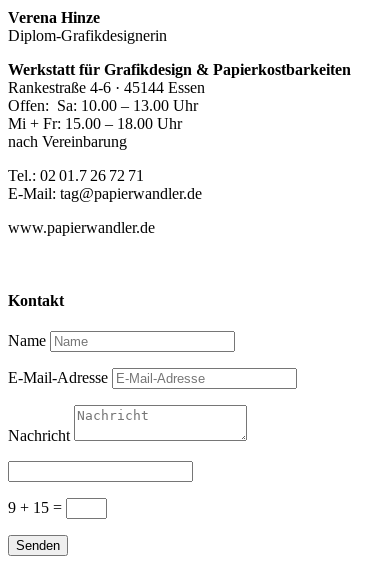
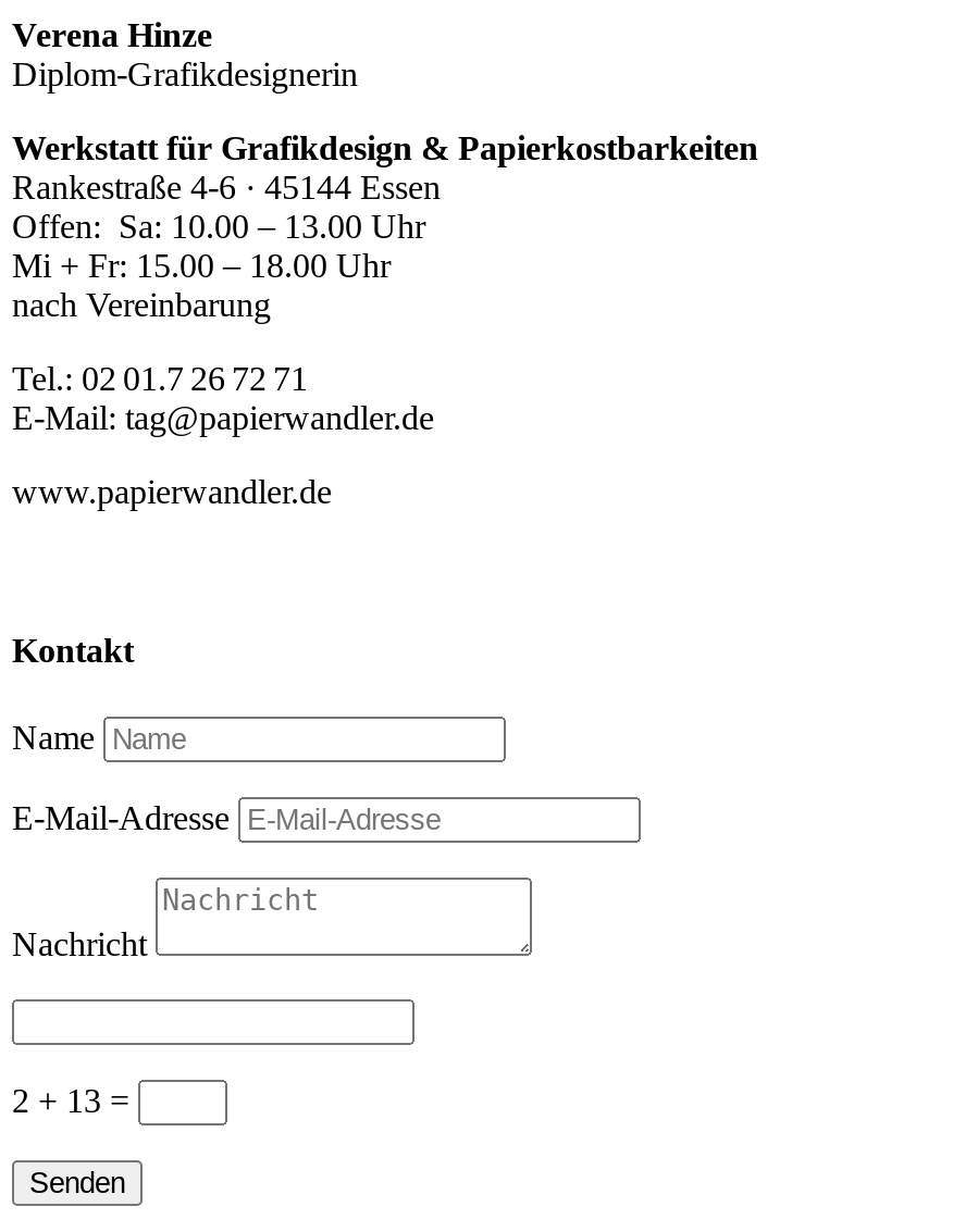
- 9 + 15 =
+ 2 + 13 =
